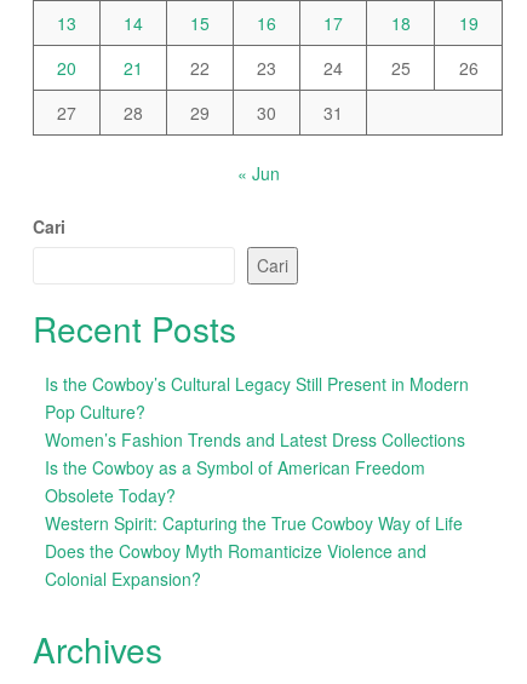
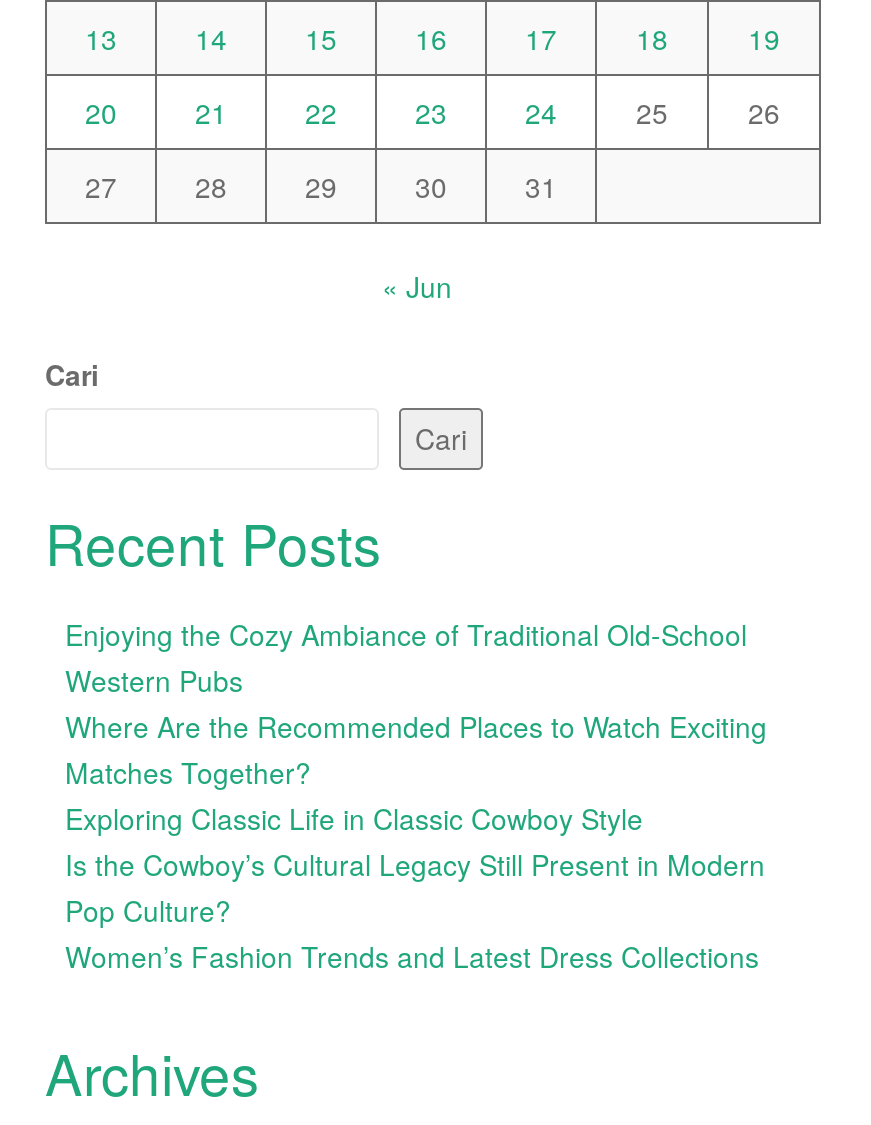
+ Enjoying the Cozy Ambiance of Traditional Old-School
+ Western Pubs
+ Where Are the Recommended Places to Watch Exciting
+ Matches Together?
+ Exploring Classic Life in Classic Cowboy Style

moved down: Is the Cowboy’s Cultural Legacy Still Present in Modern | Pop Culture? | Women’s Fashion Trends and Latest Dress Collections

- Is the Cowboy as a Symbol of American Freedom
- Obsolete Today?
- Western Spirit: Capturing the True Cowboy Way of Life
- Does the Cowboy Myth Romanticize Violence and
- Colonial Expansion?
